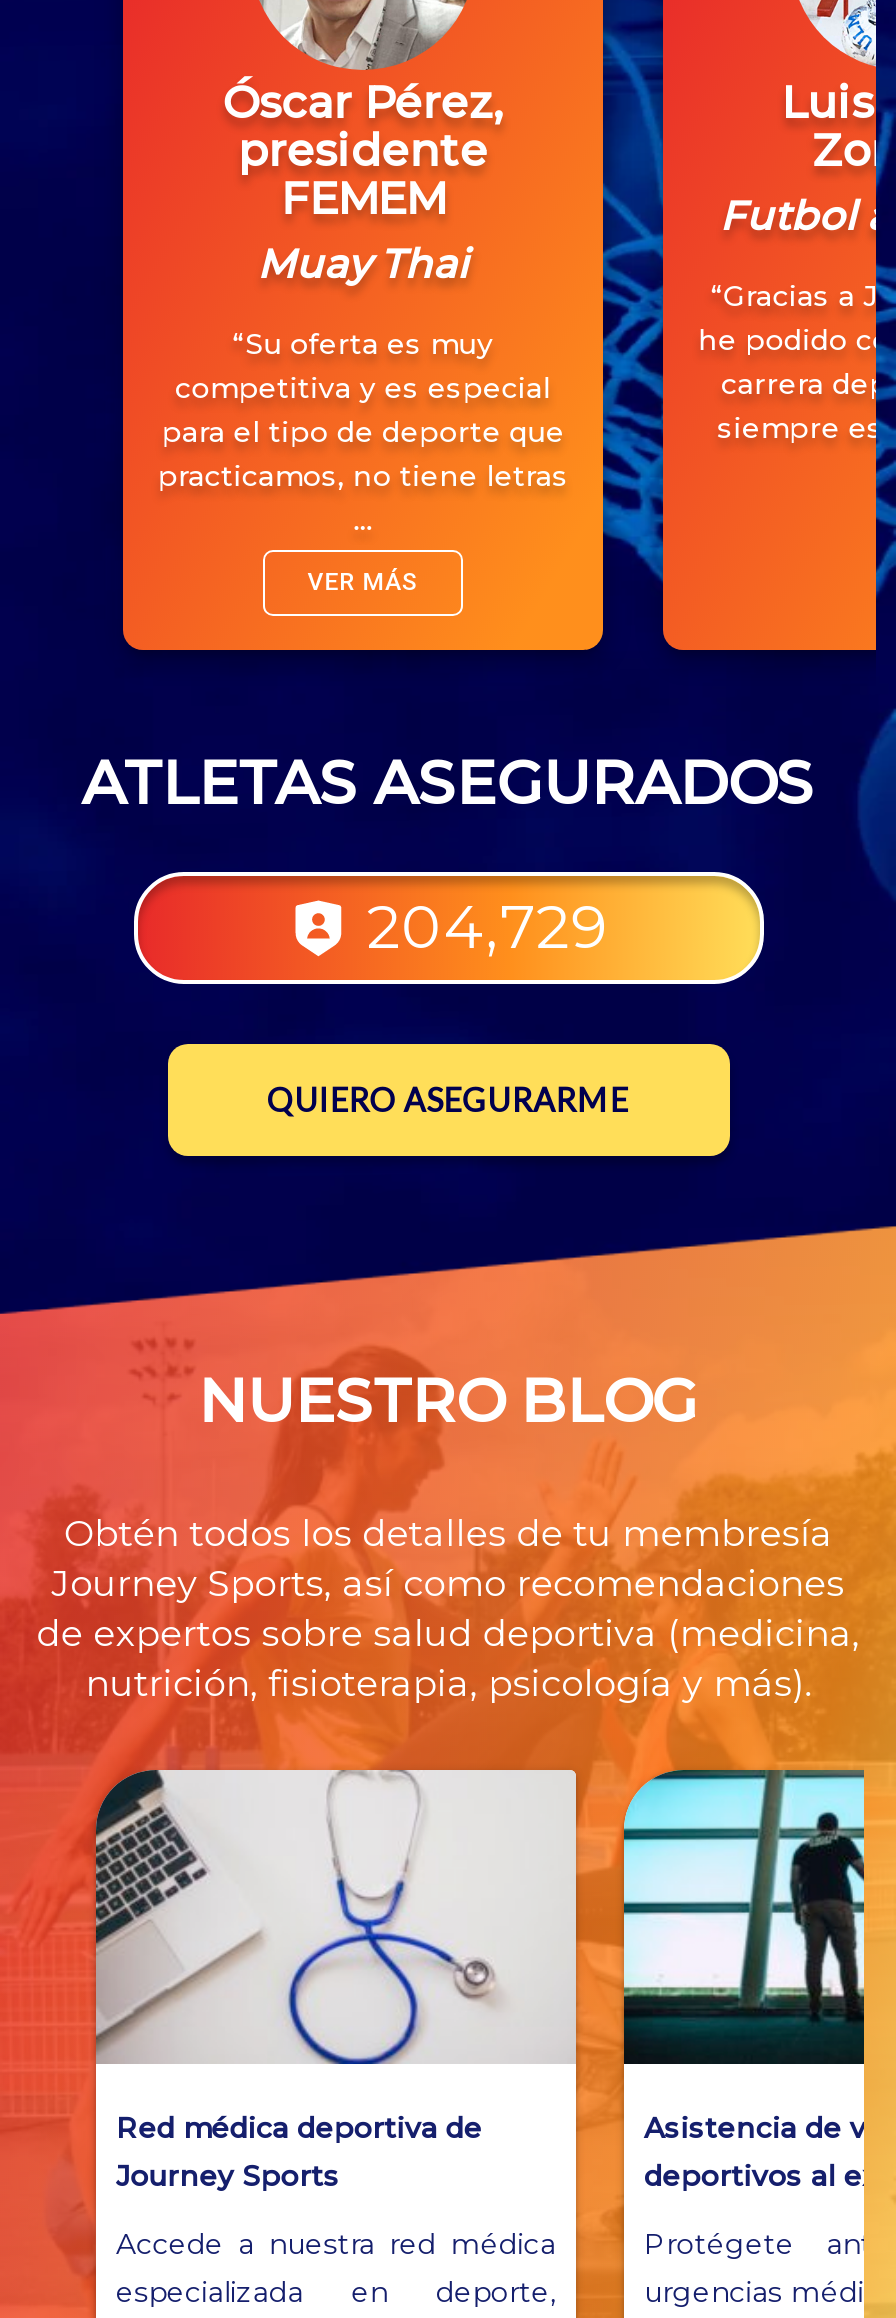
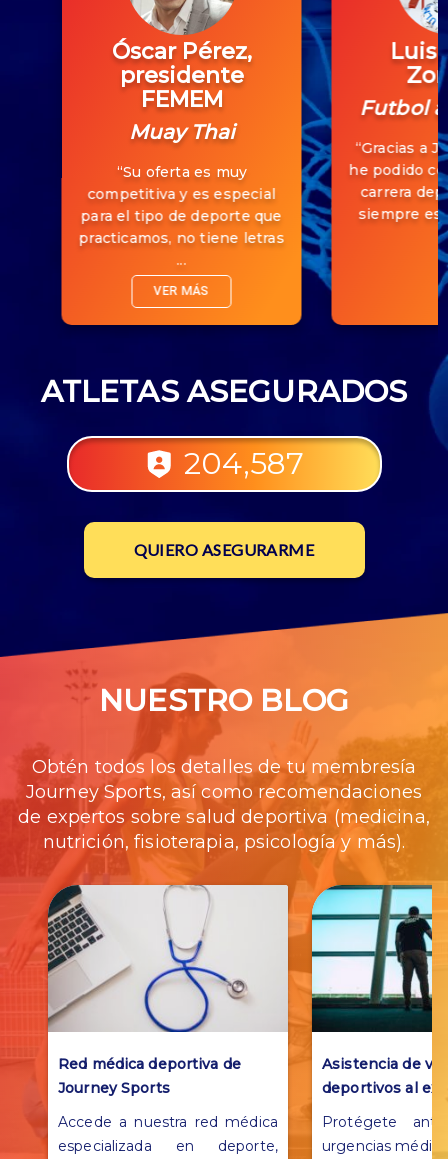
- 204,729
+ 204,587
